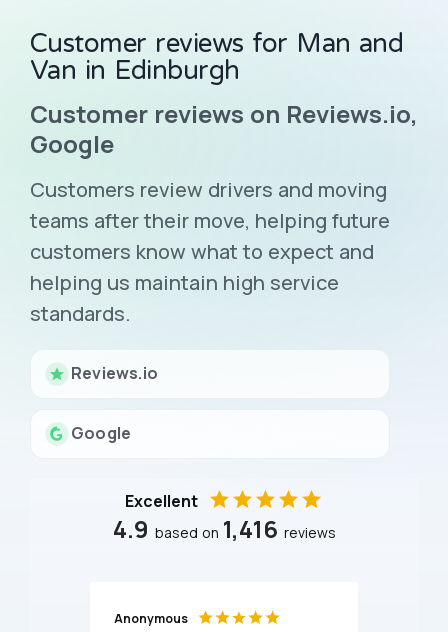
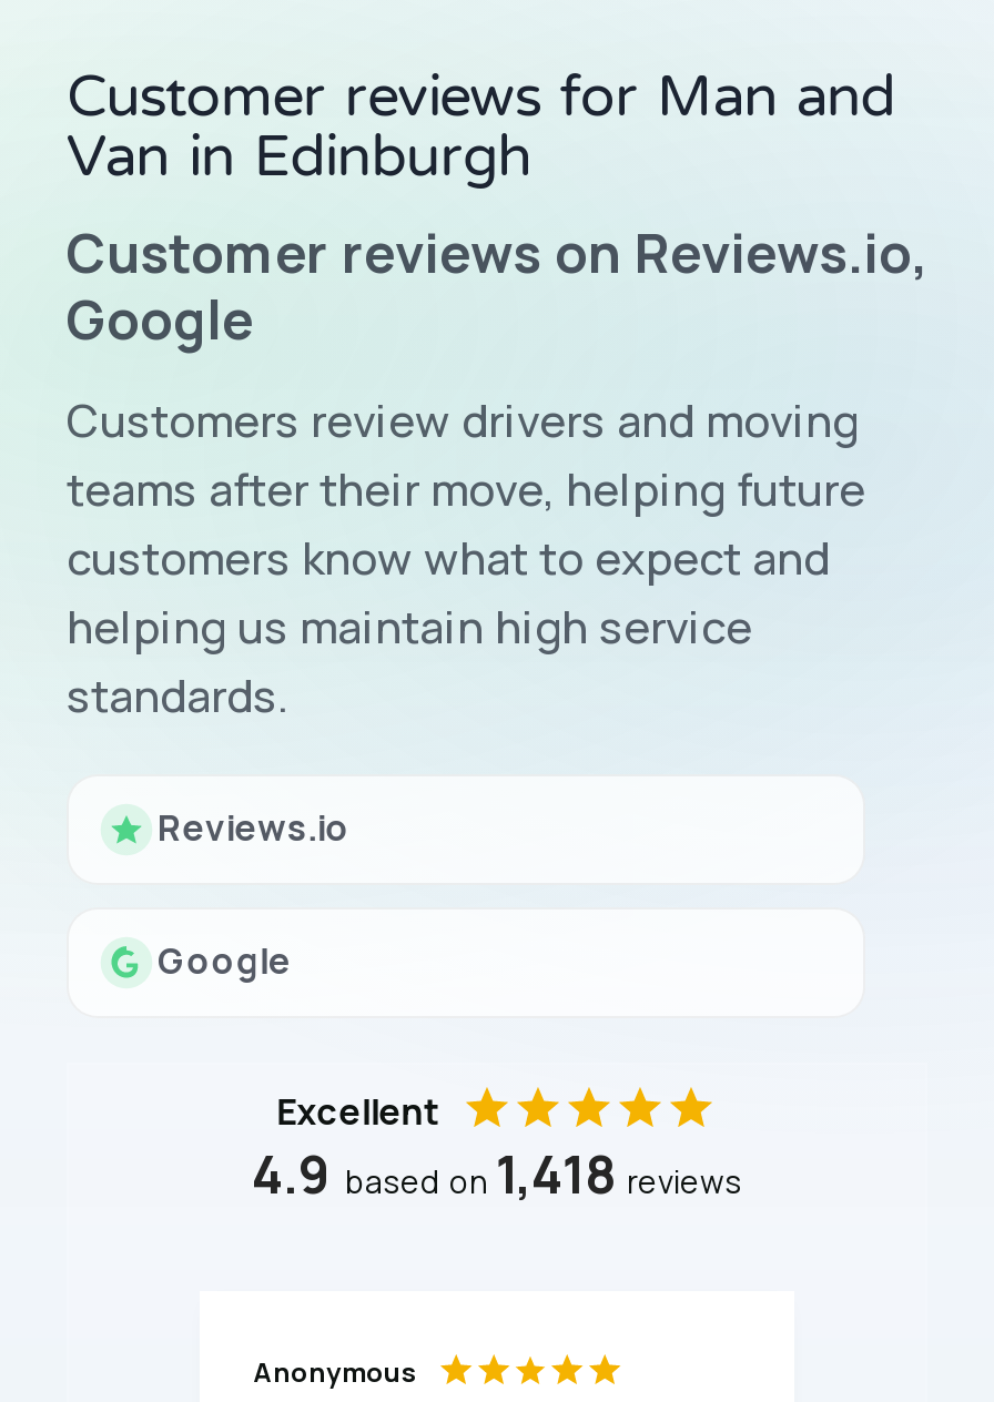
- 4.9 based on 1,416 reviews
+ 4.9 based on 1,418 reviews
